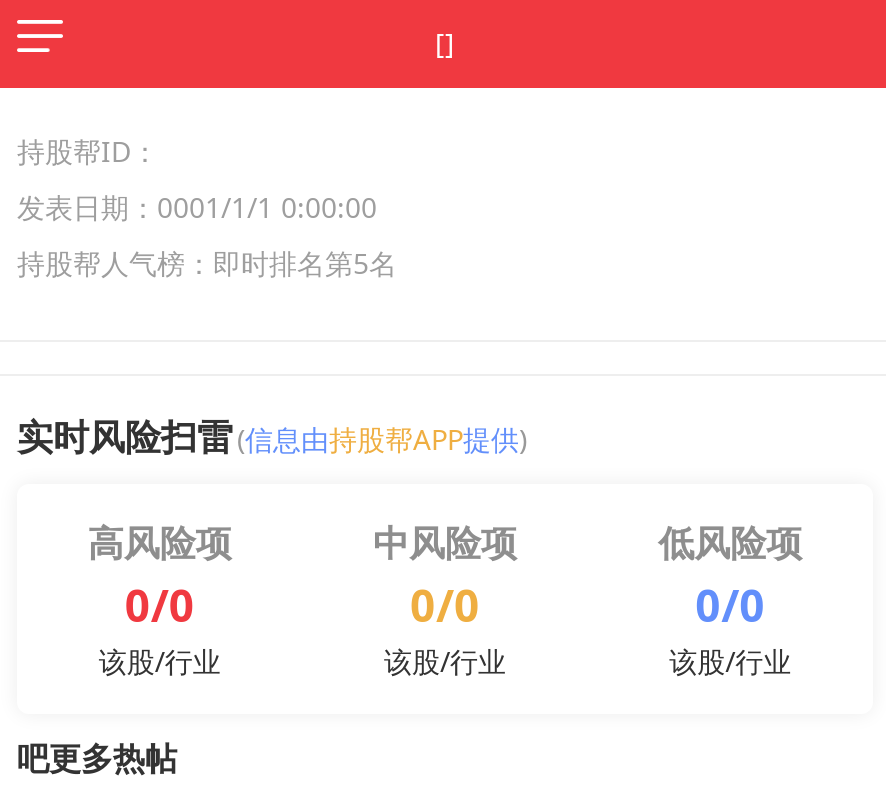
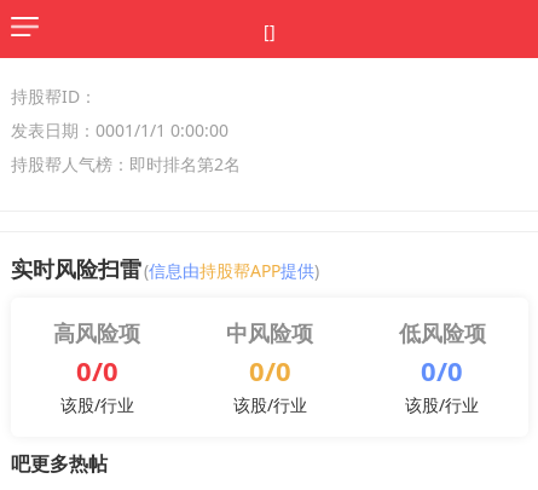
- 持股帮人气榜：即时排名第5名
+ 持股帮人气榜：即时排名第2名
